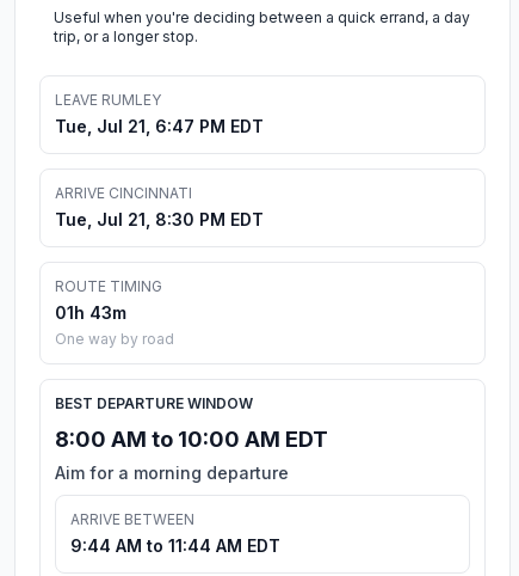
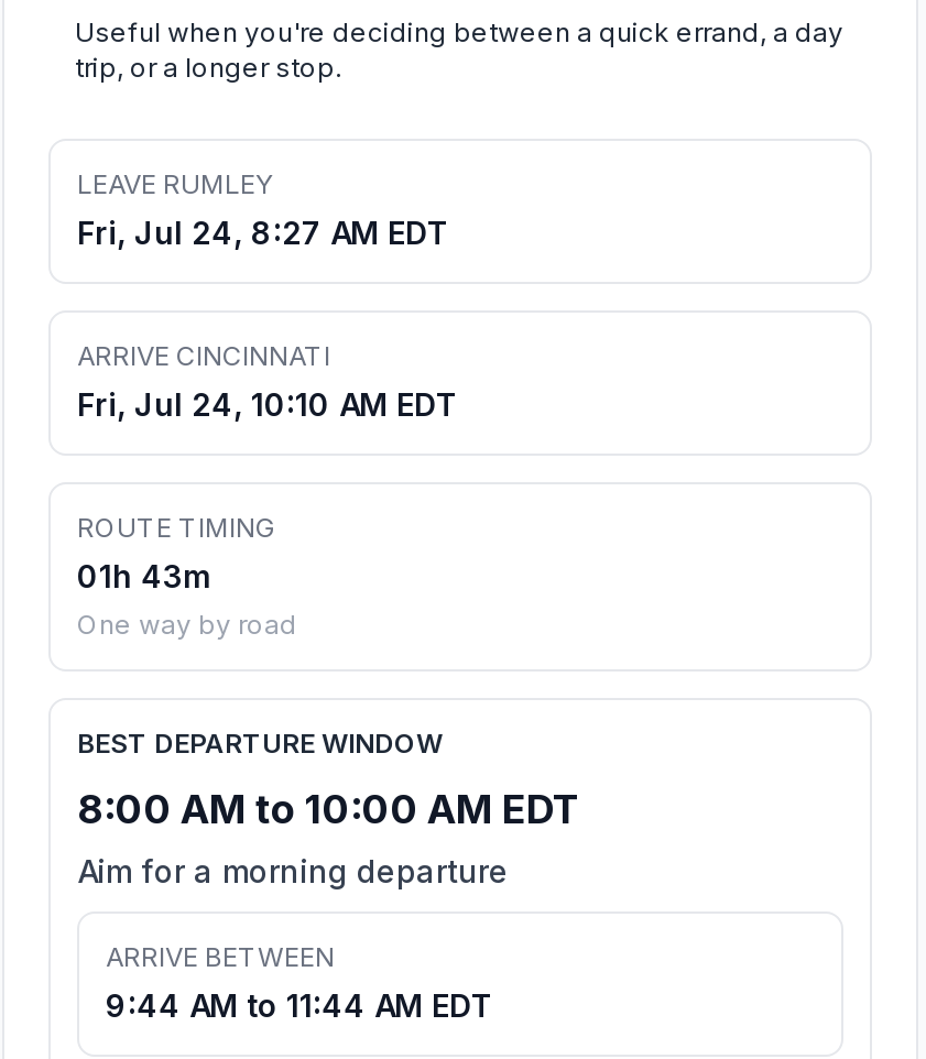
- Tue, Jul 21, 6:47 PM EDT
+ Fri, Jul 24, 8:27 AM EDT

- Tue, Jul 21, 8:30 PM EDT
+ Fri, Jul 24, 10:10 AM EDT
